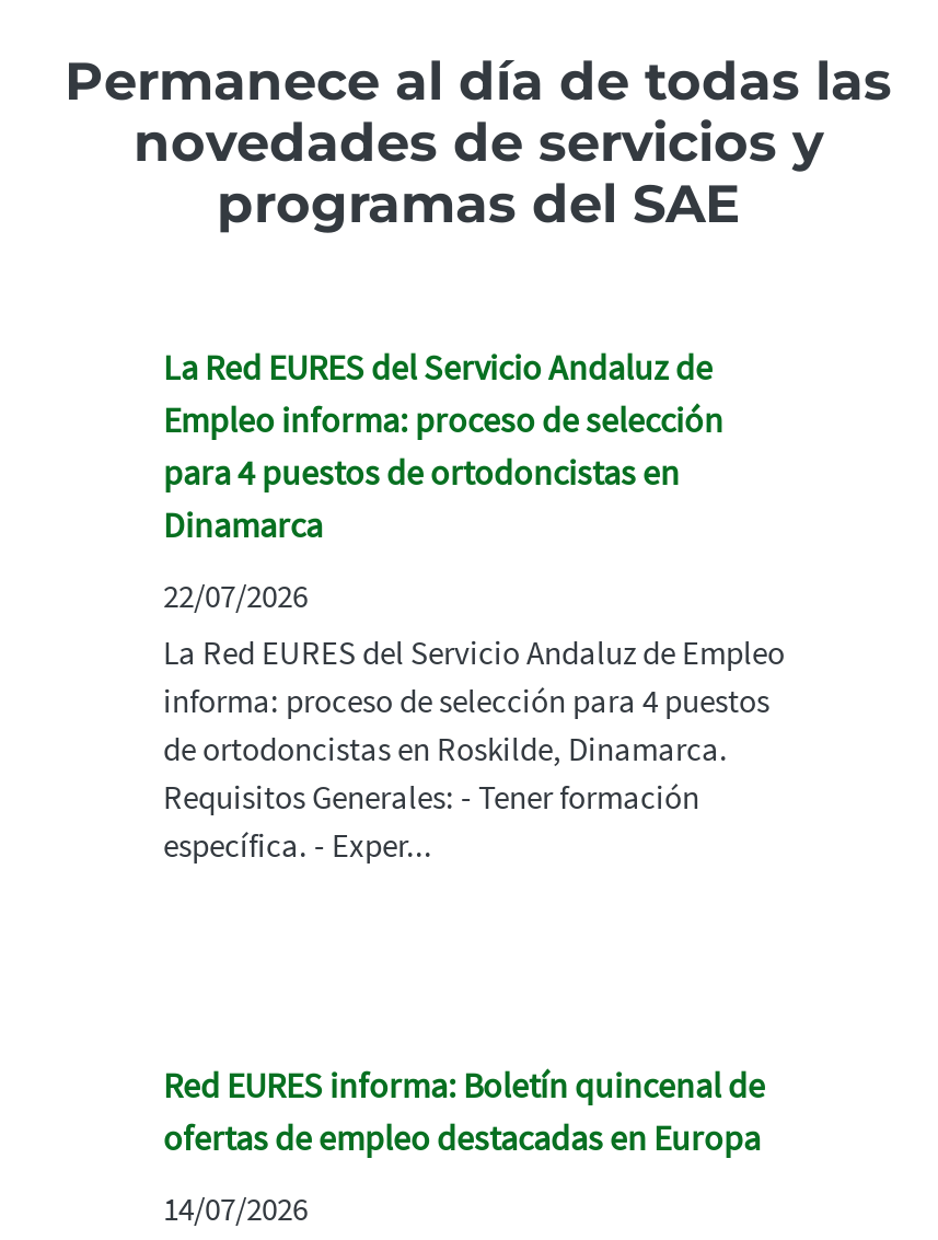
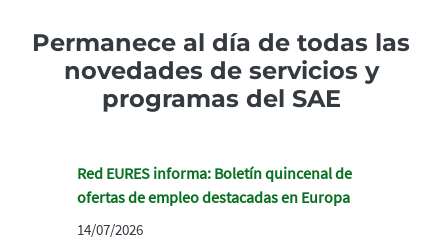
- La Red EURES del Servicio Andaluz de
- Empleo informa: proceso de selección
- para 4 puestos de ortodoncistas en
- Dinamarca
- 22/07/2026
- La Red EURES del Servicio Andaluz de Empleo
- informa: proceso de selección para 4 puestos
- de ortodoncistas en Roskilde, Dinamarca.
- Requisitos Generales: - Tener formación
- específica. - Exper...
